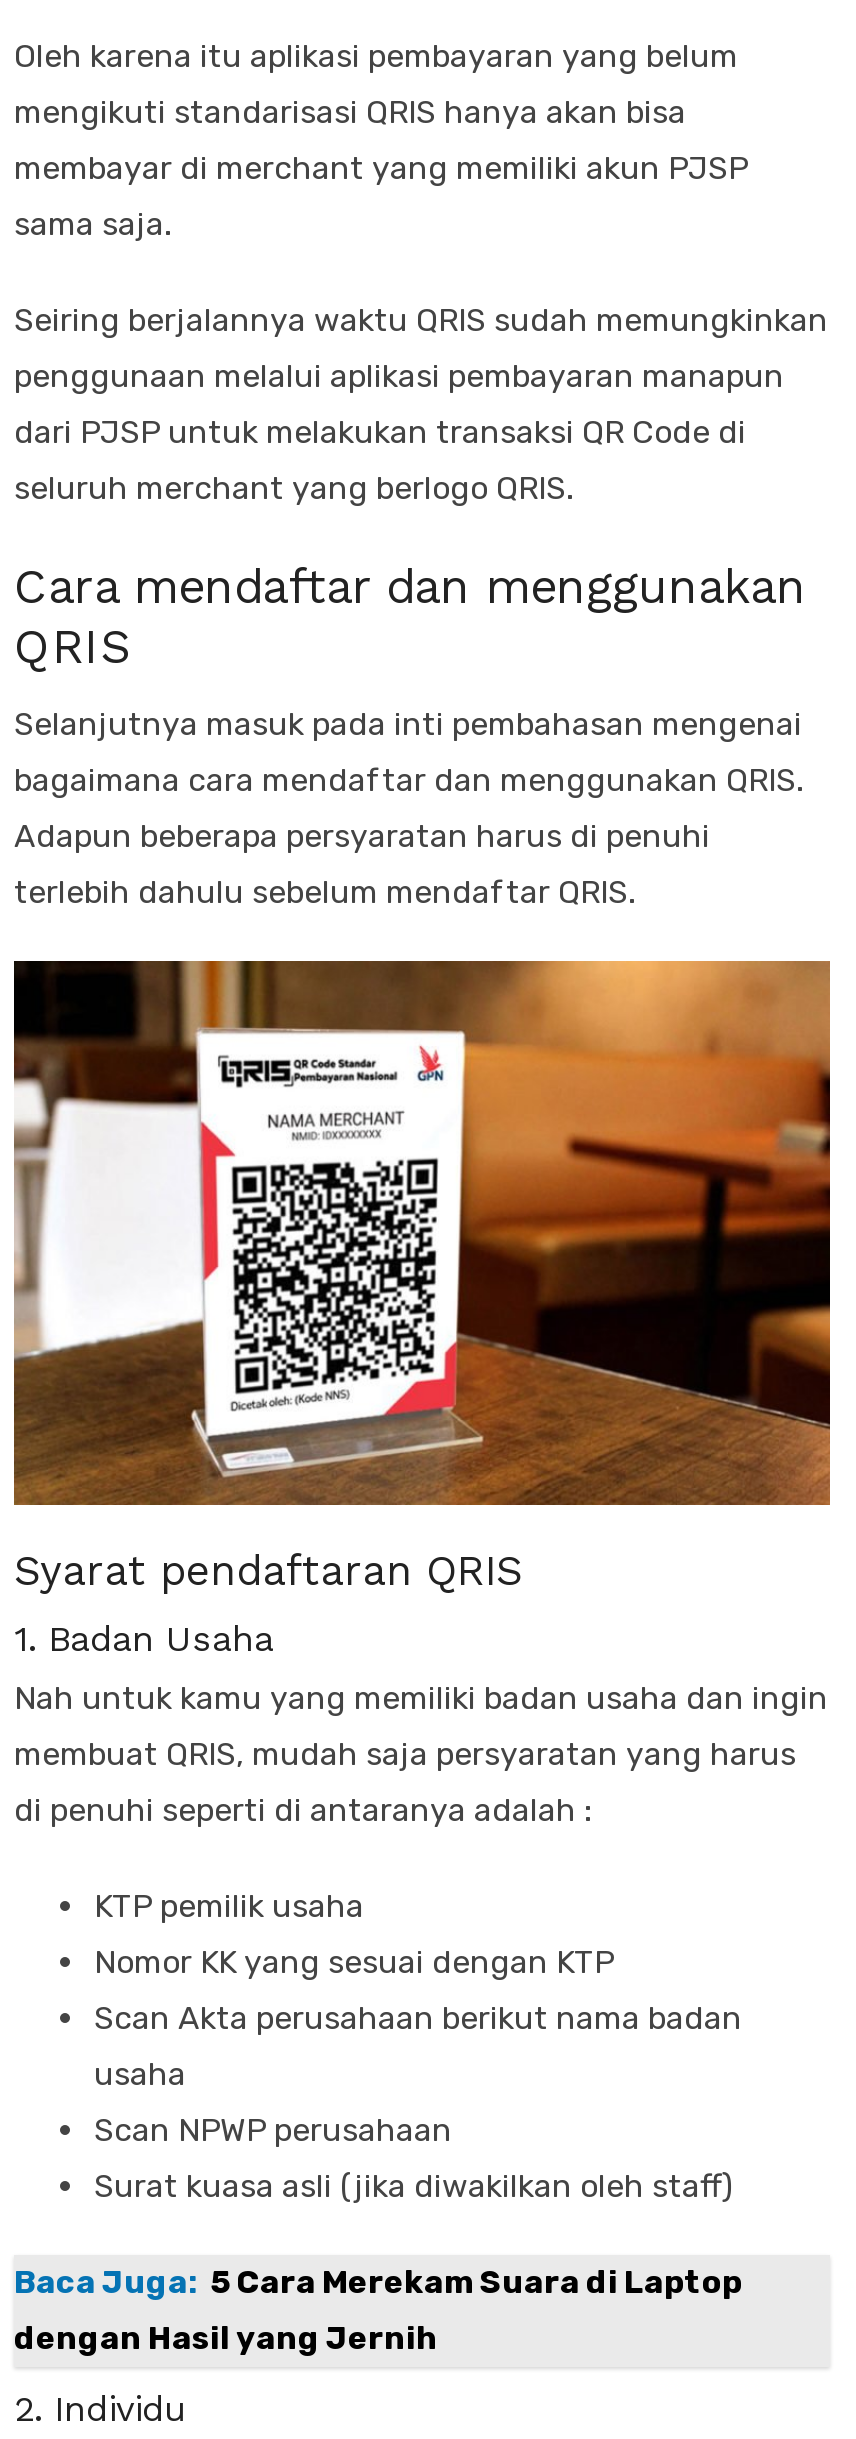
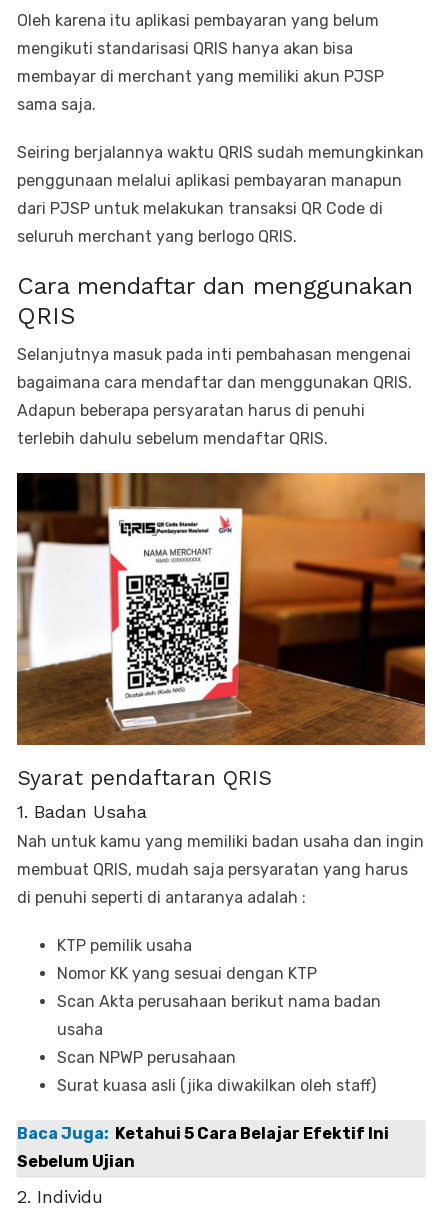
- Baca Juga: 5 Cara Merekam Suara di Laptop
+ Baca Juga: Ketahui 5 Cara Belajar Efektif Ini

- dengan Hasil yang Jernih
+ Sebelum Ujian
